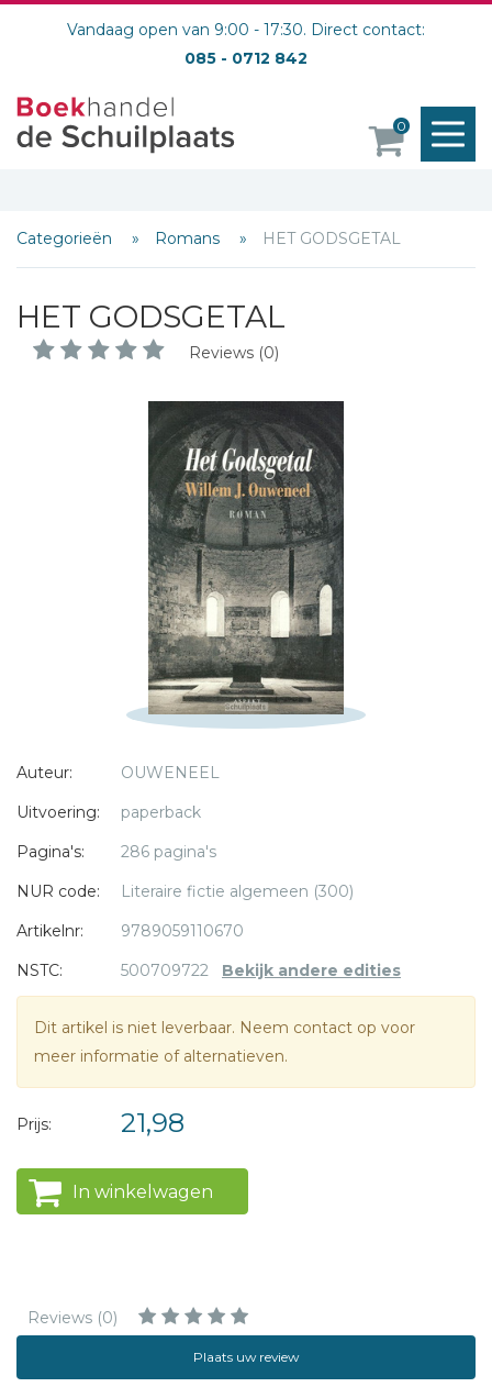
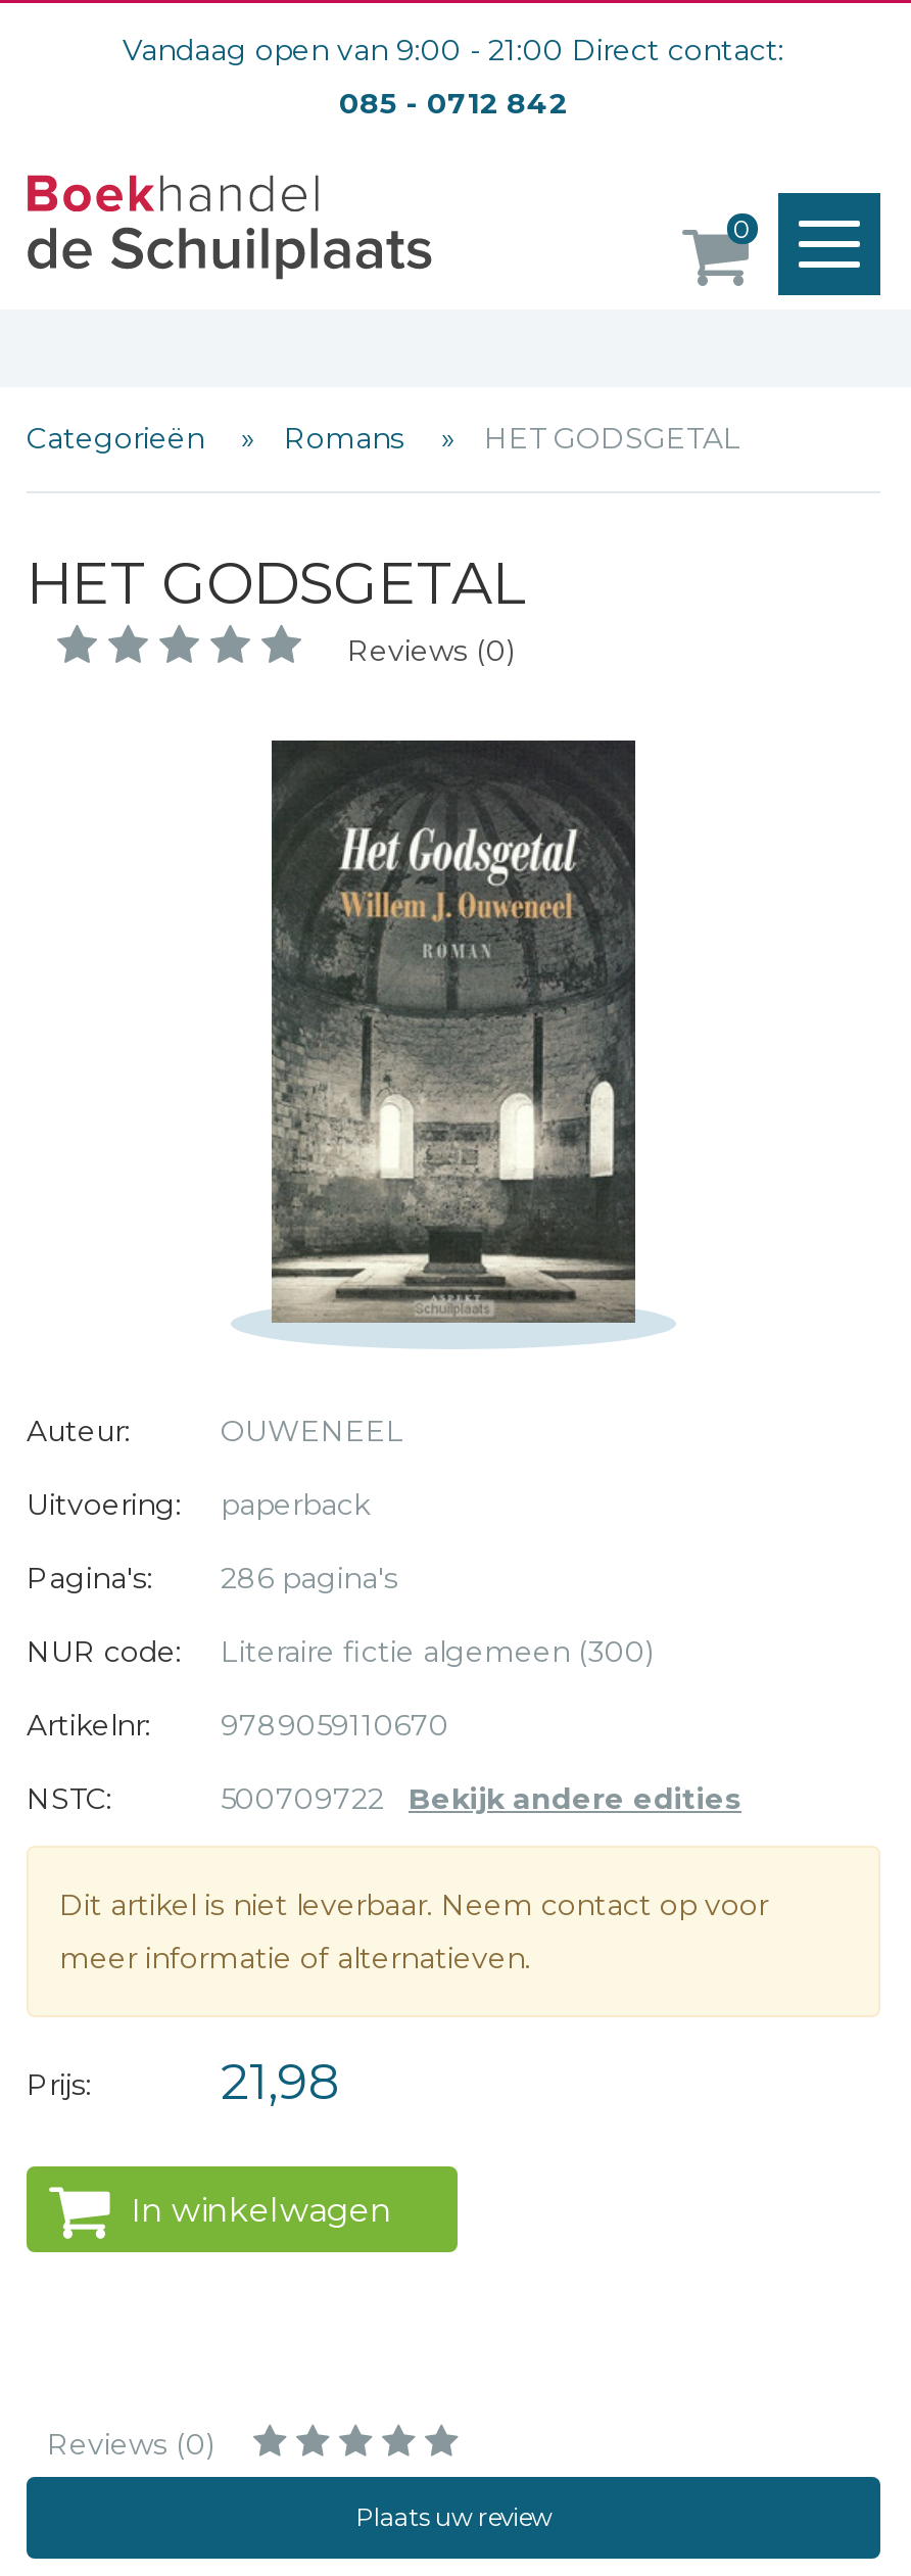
- Vandaag open van 9:00 - 17:30. Direct contact:
+ Vandaag open van 9:00 - 21:00 Direct contact:
